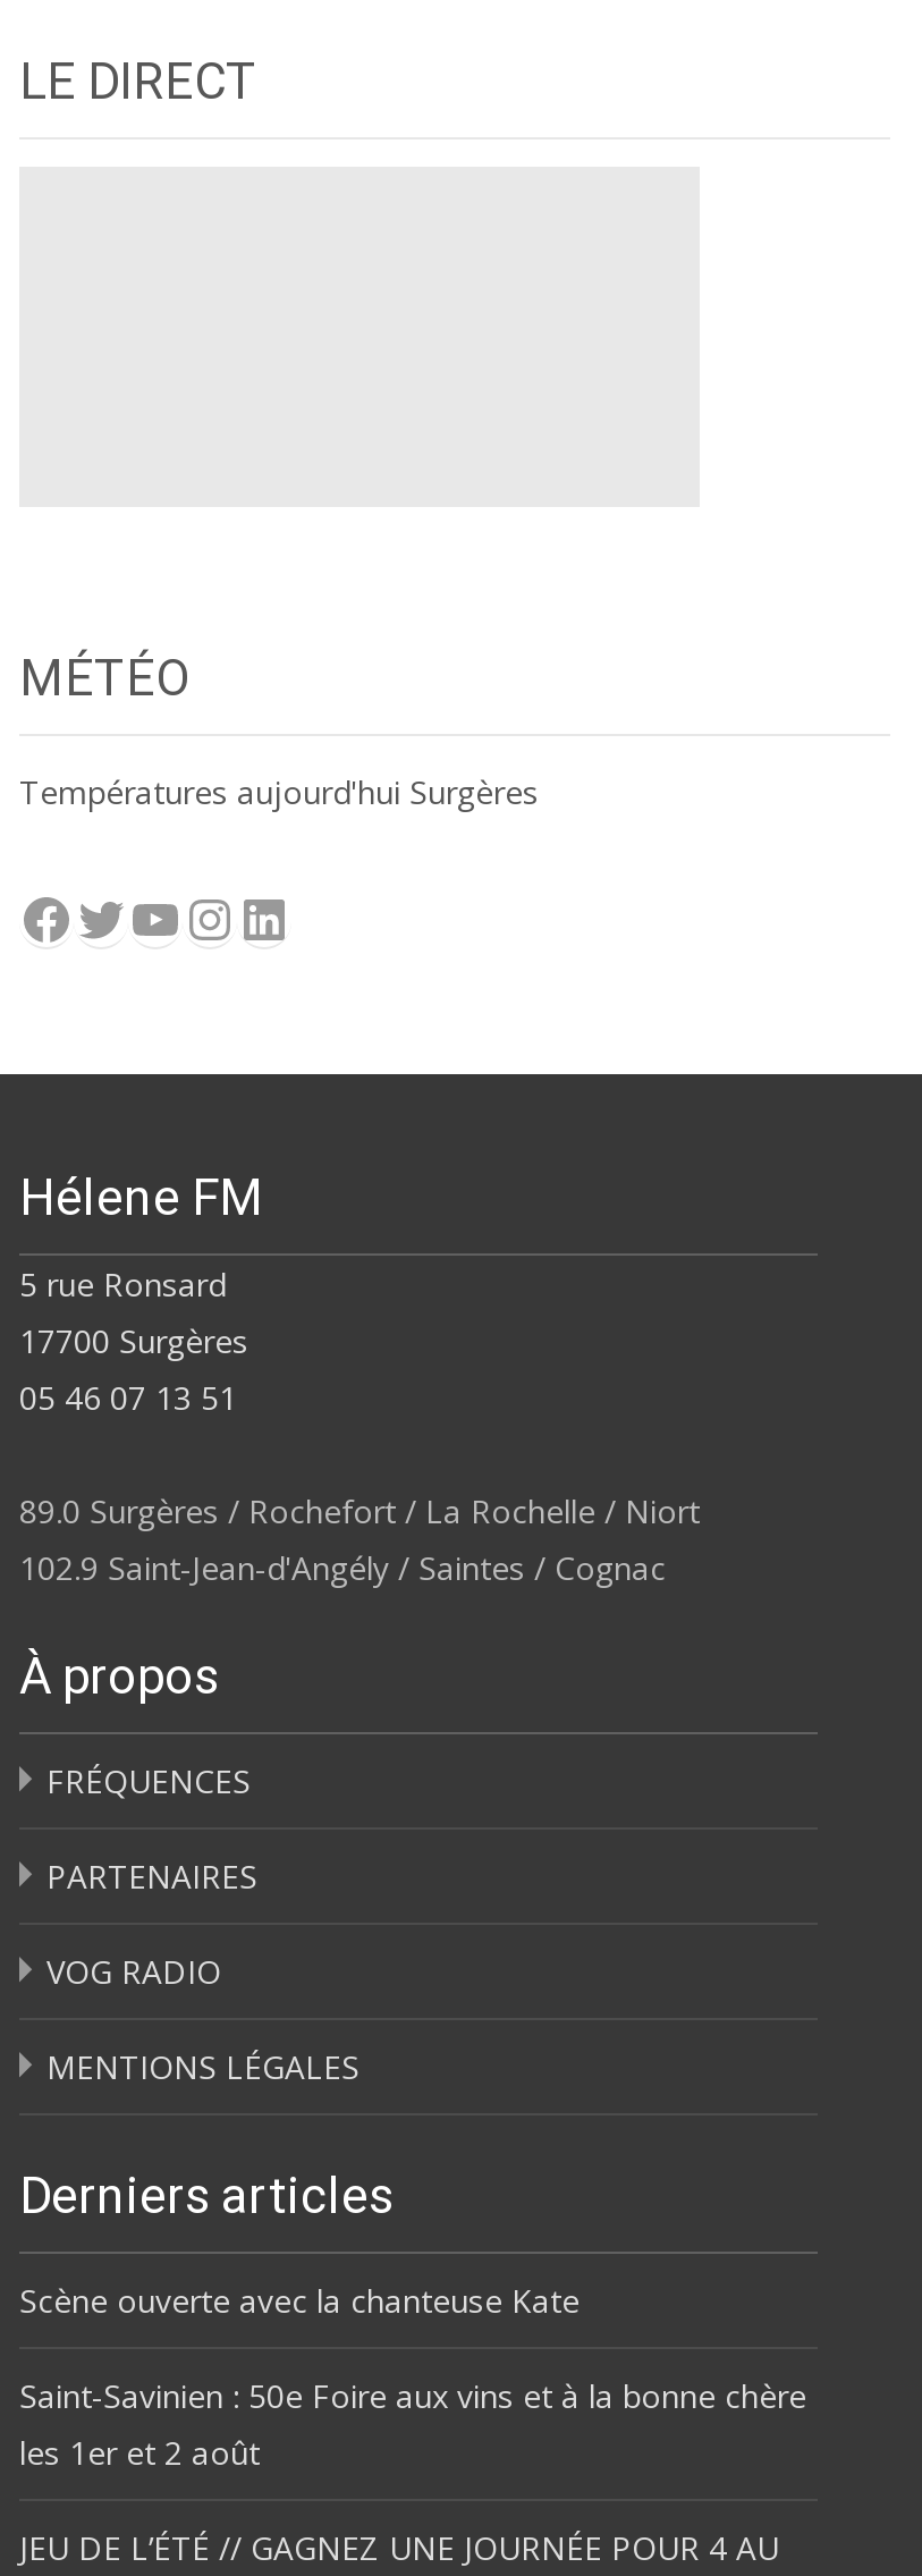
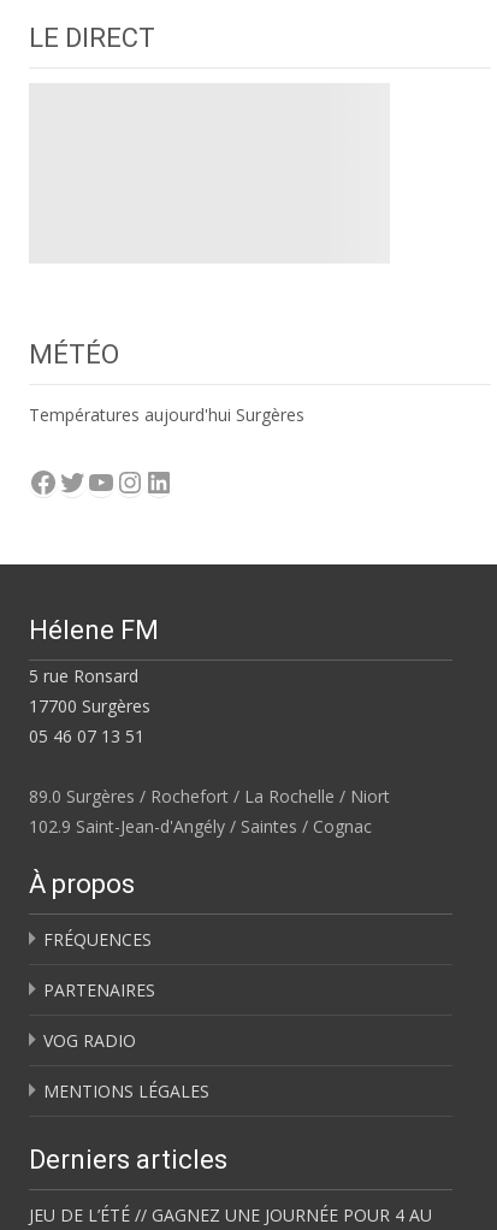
- Scène ouverte avec la chanteuse Kate
- Saint-Savinien : 50e Foire aux vins et à la bonne chère
- les 1er et 2 août
